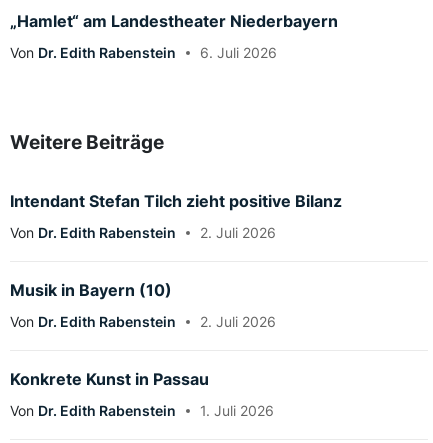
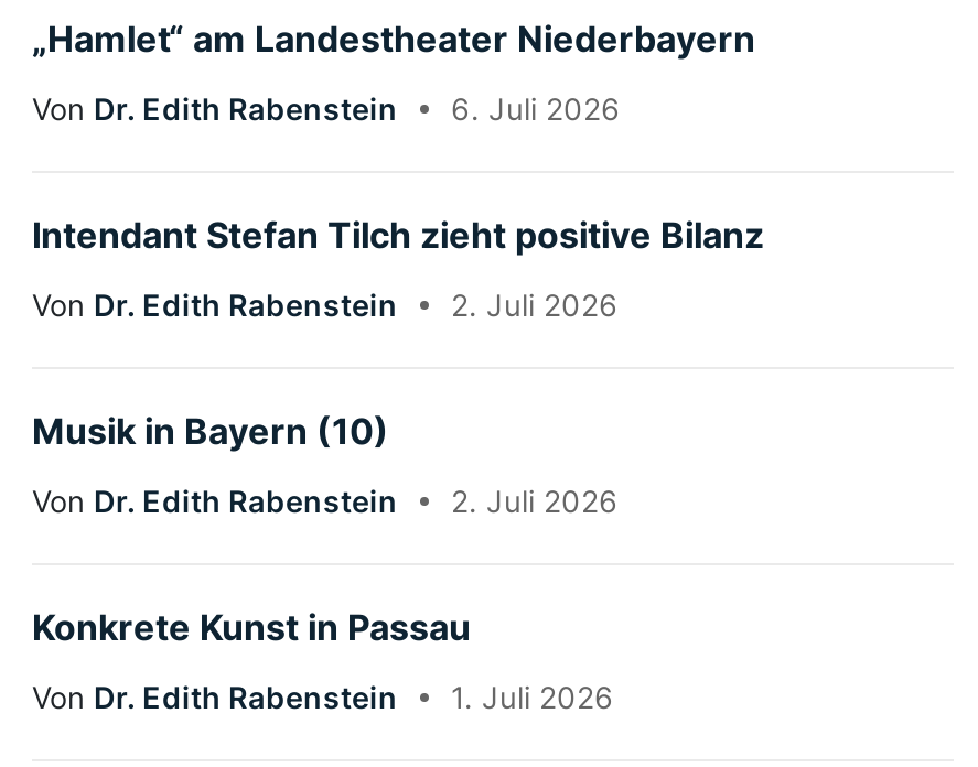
- Weitere Beiträge
